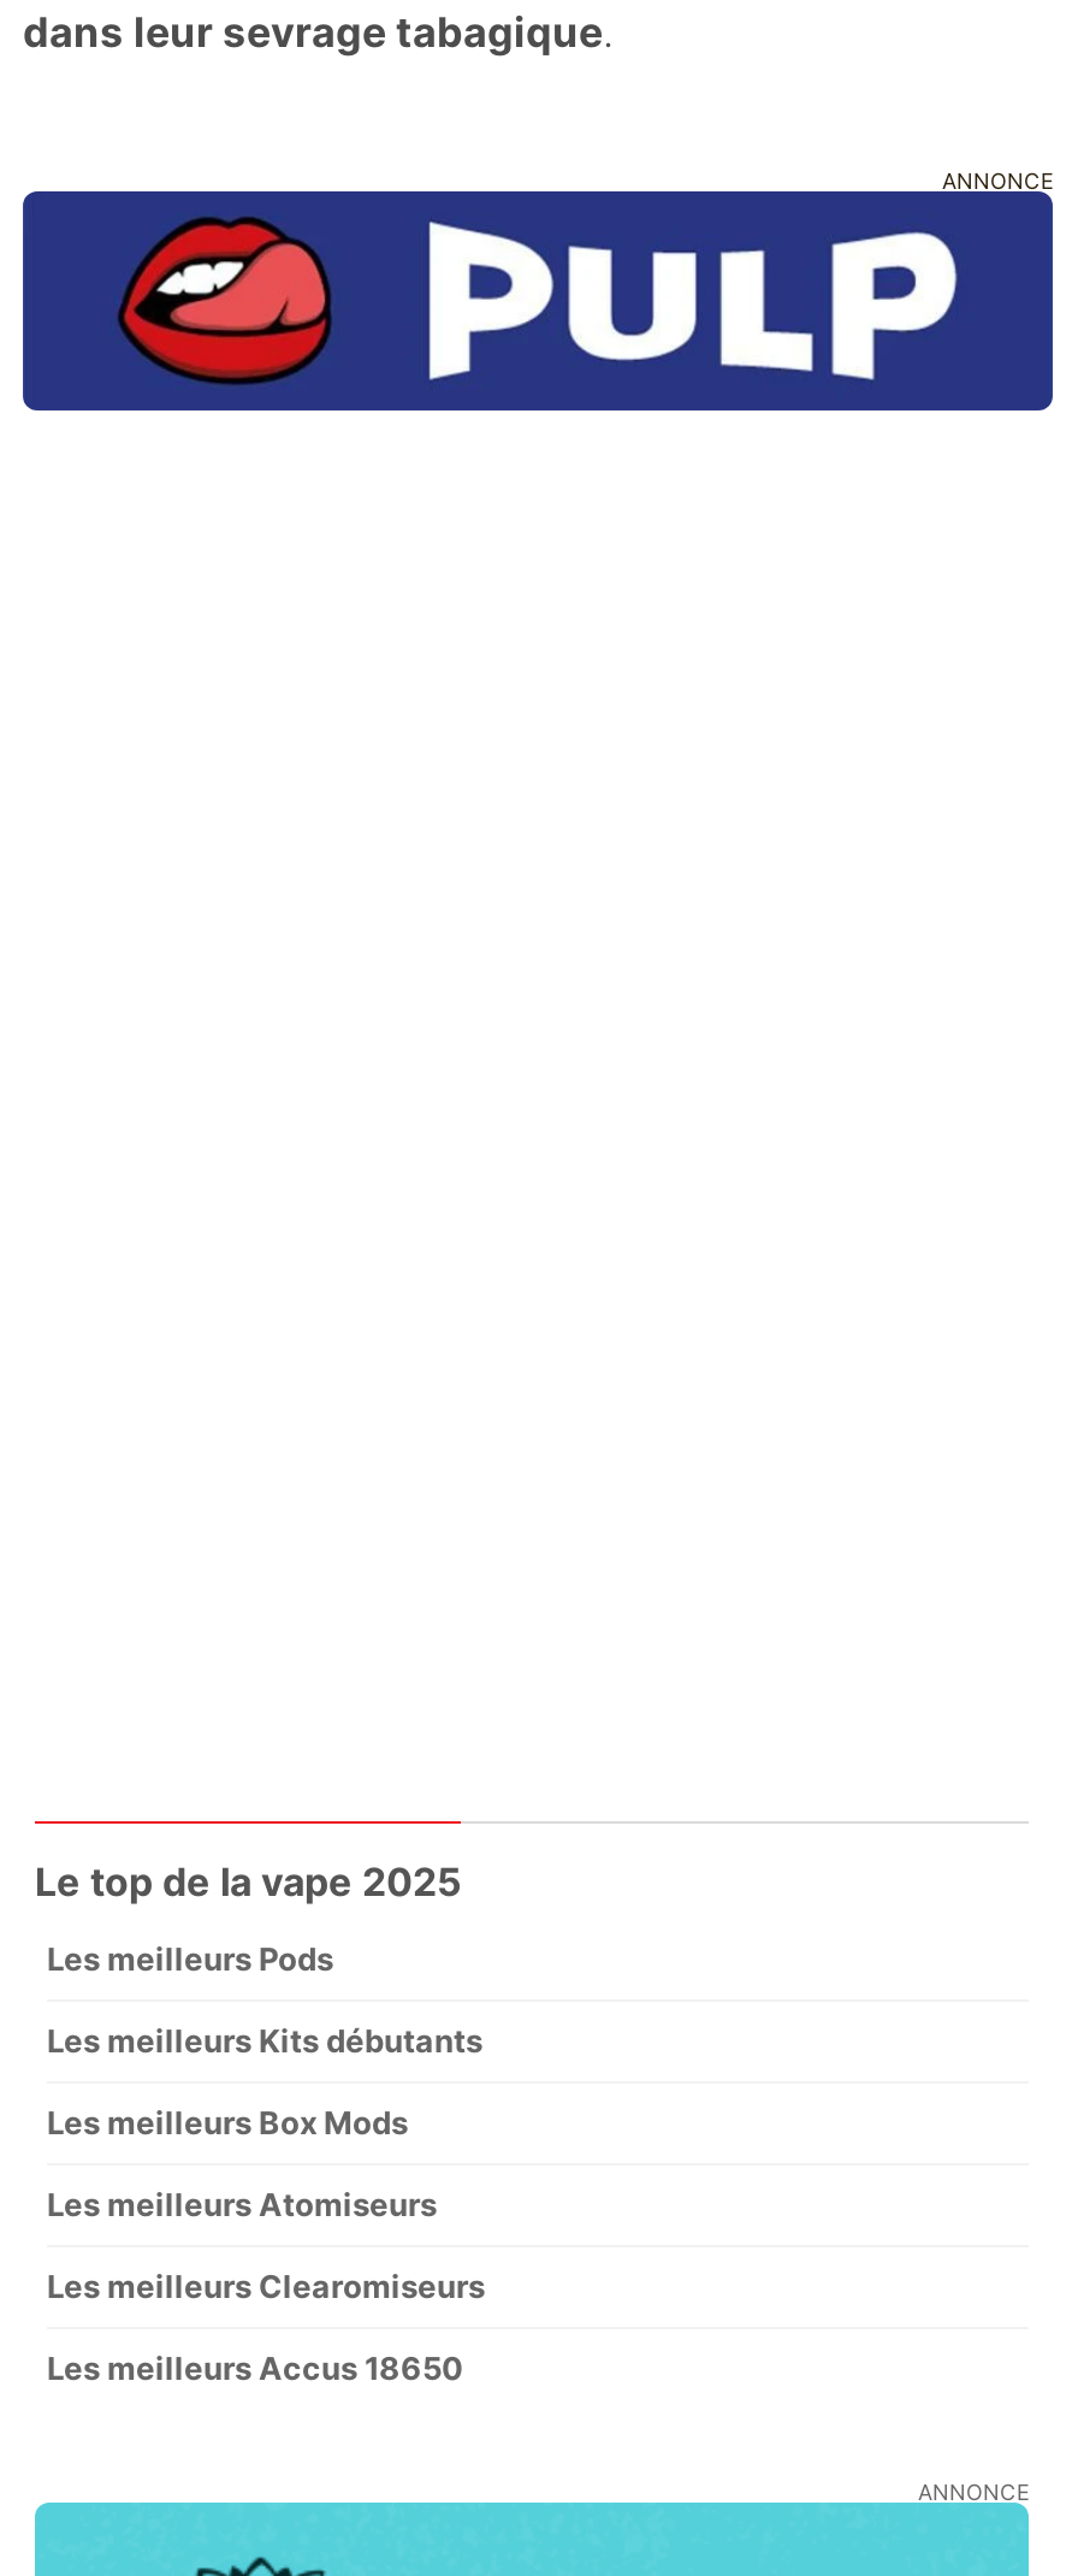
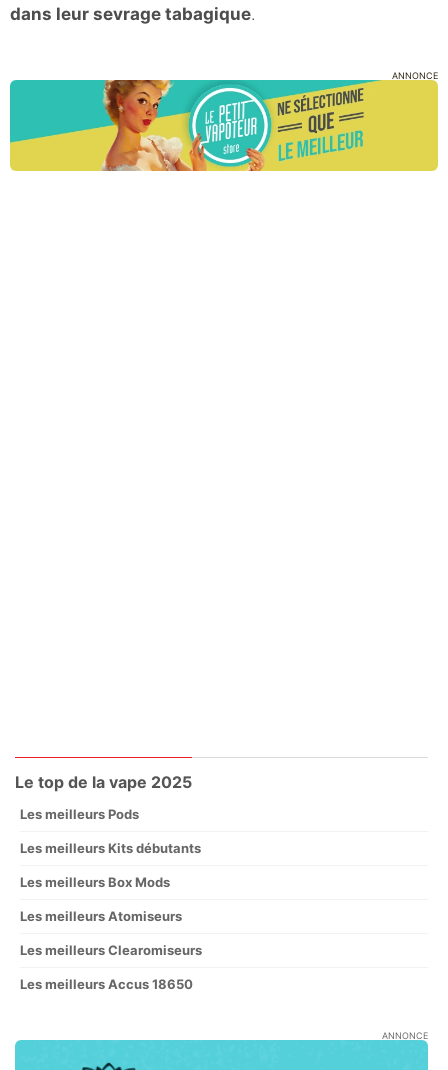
- [image]
+ [image]
